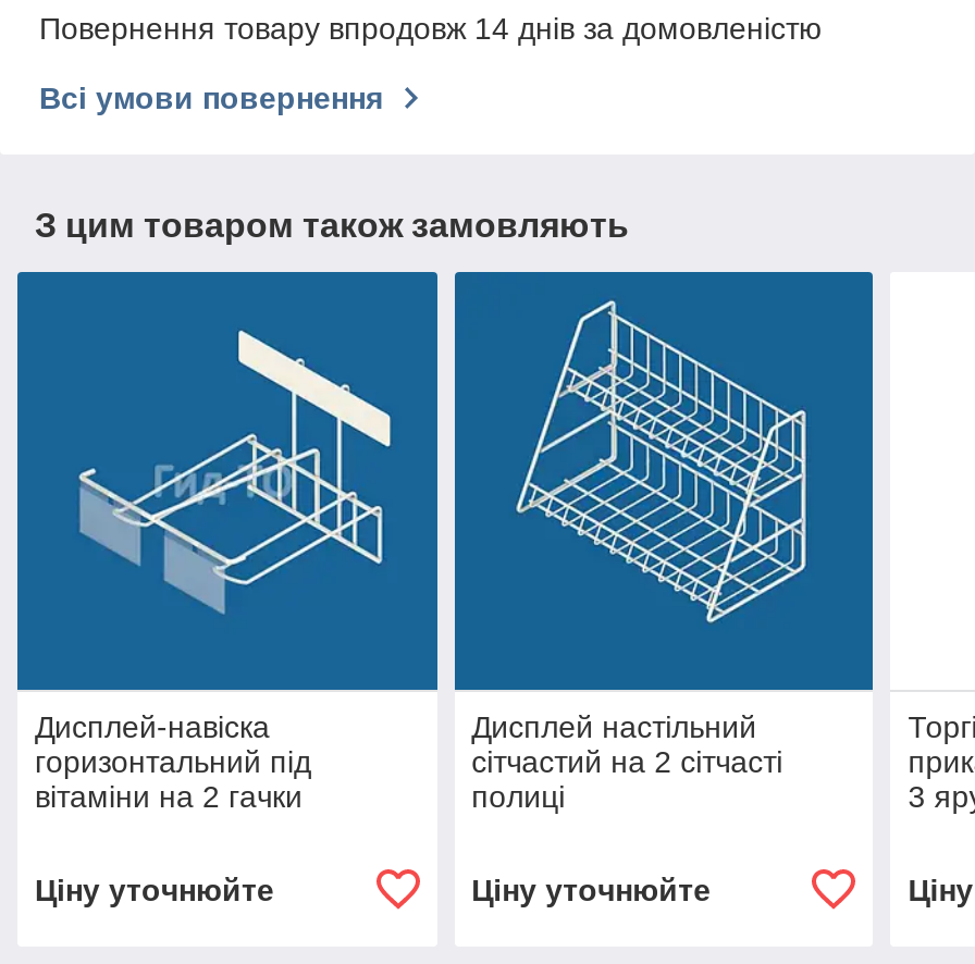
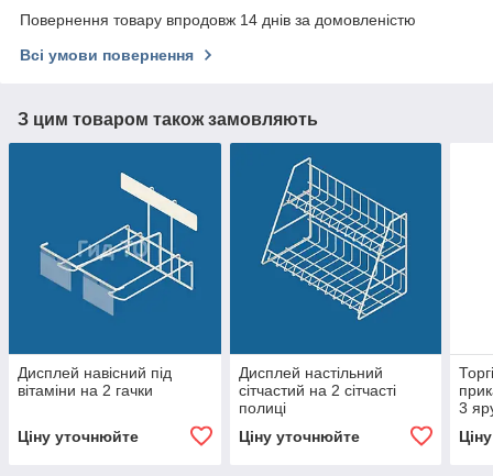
- Дисплей-навіска
- горизонтальний під
+ Дисплей навісний під
